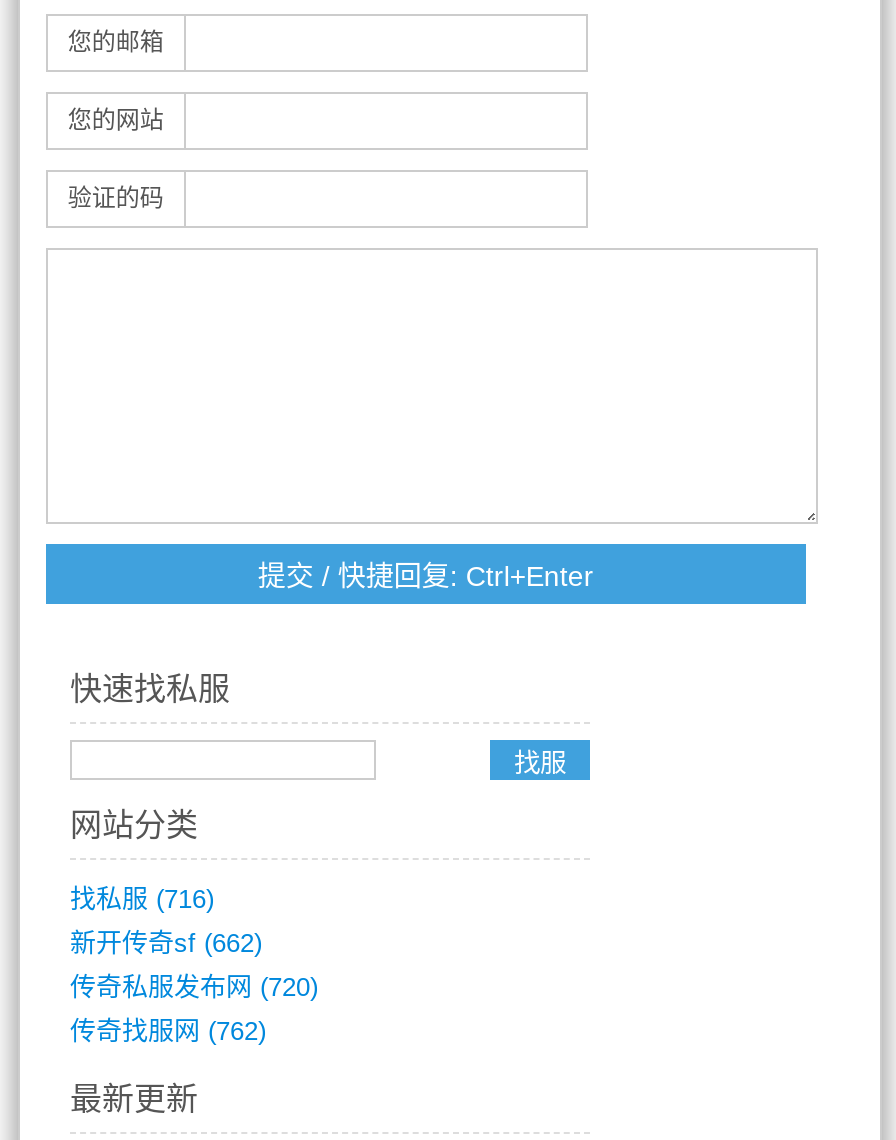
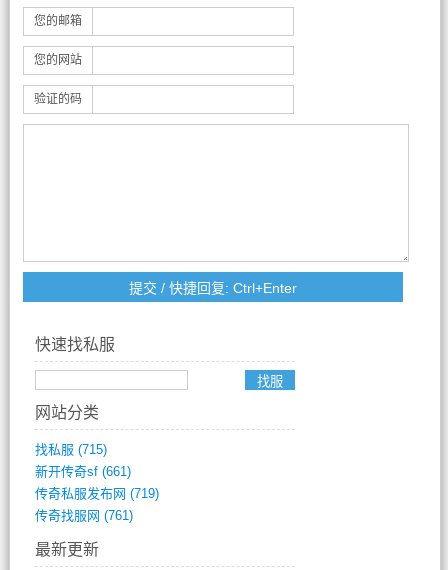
- 找私服(716)
+ 找私服(715)

- 新开传奇sf (662)
+ 新开传奇sf (661)

- 传奇私服发布网(720)
+ 传奇私服发布网(719)

- 传奇找服网(762)
+ 传奇找服网(761)
